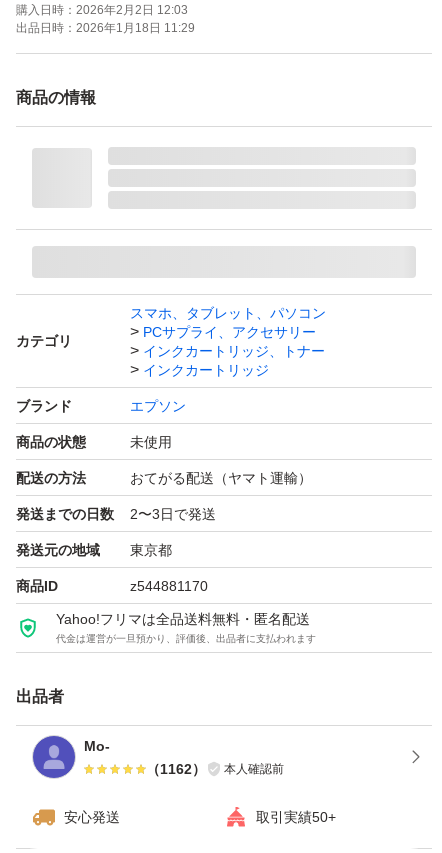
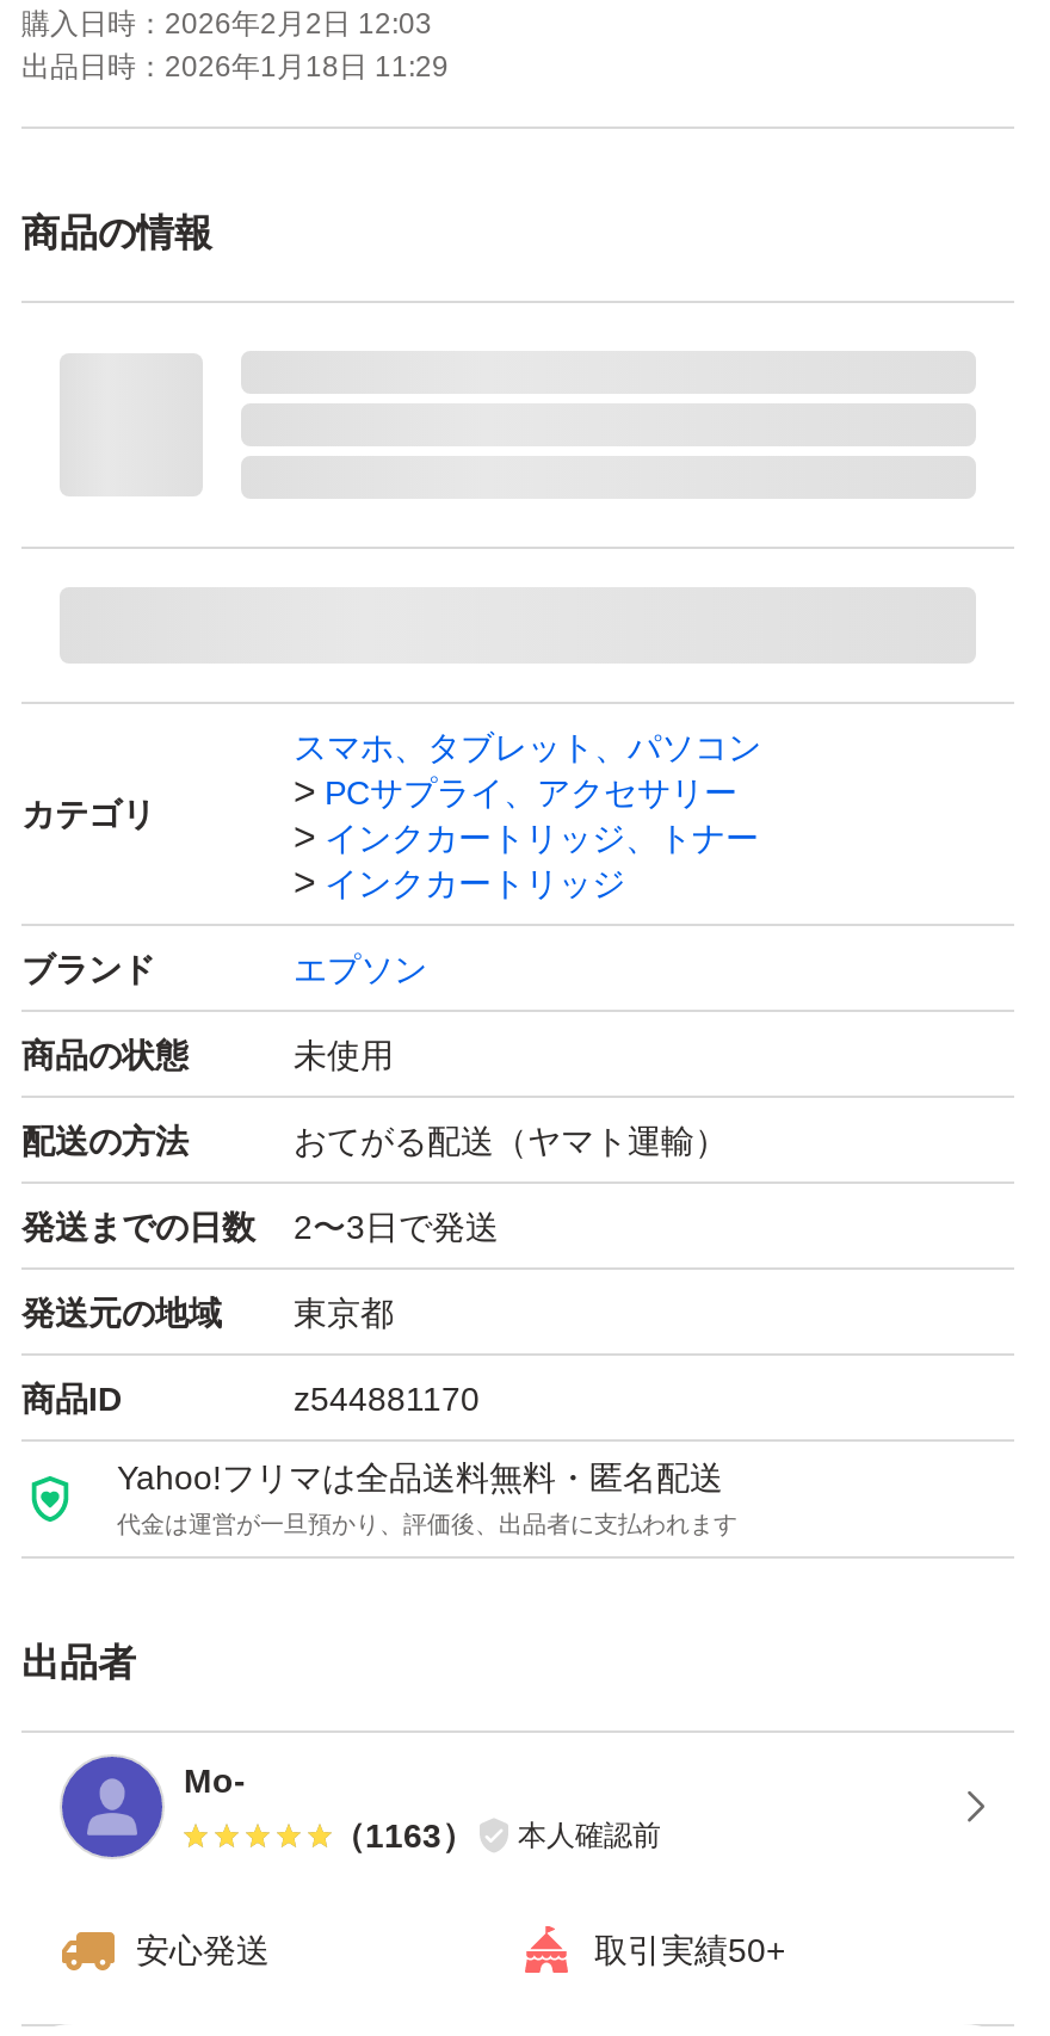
- （1162） 本人確認前
+ （1163） 本人確認前
